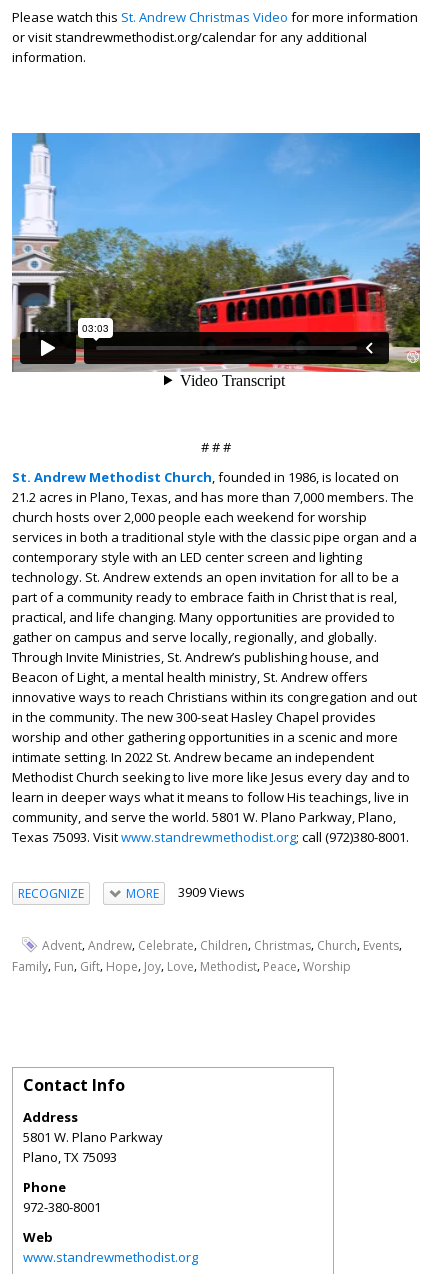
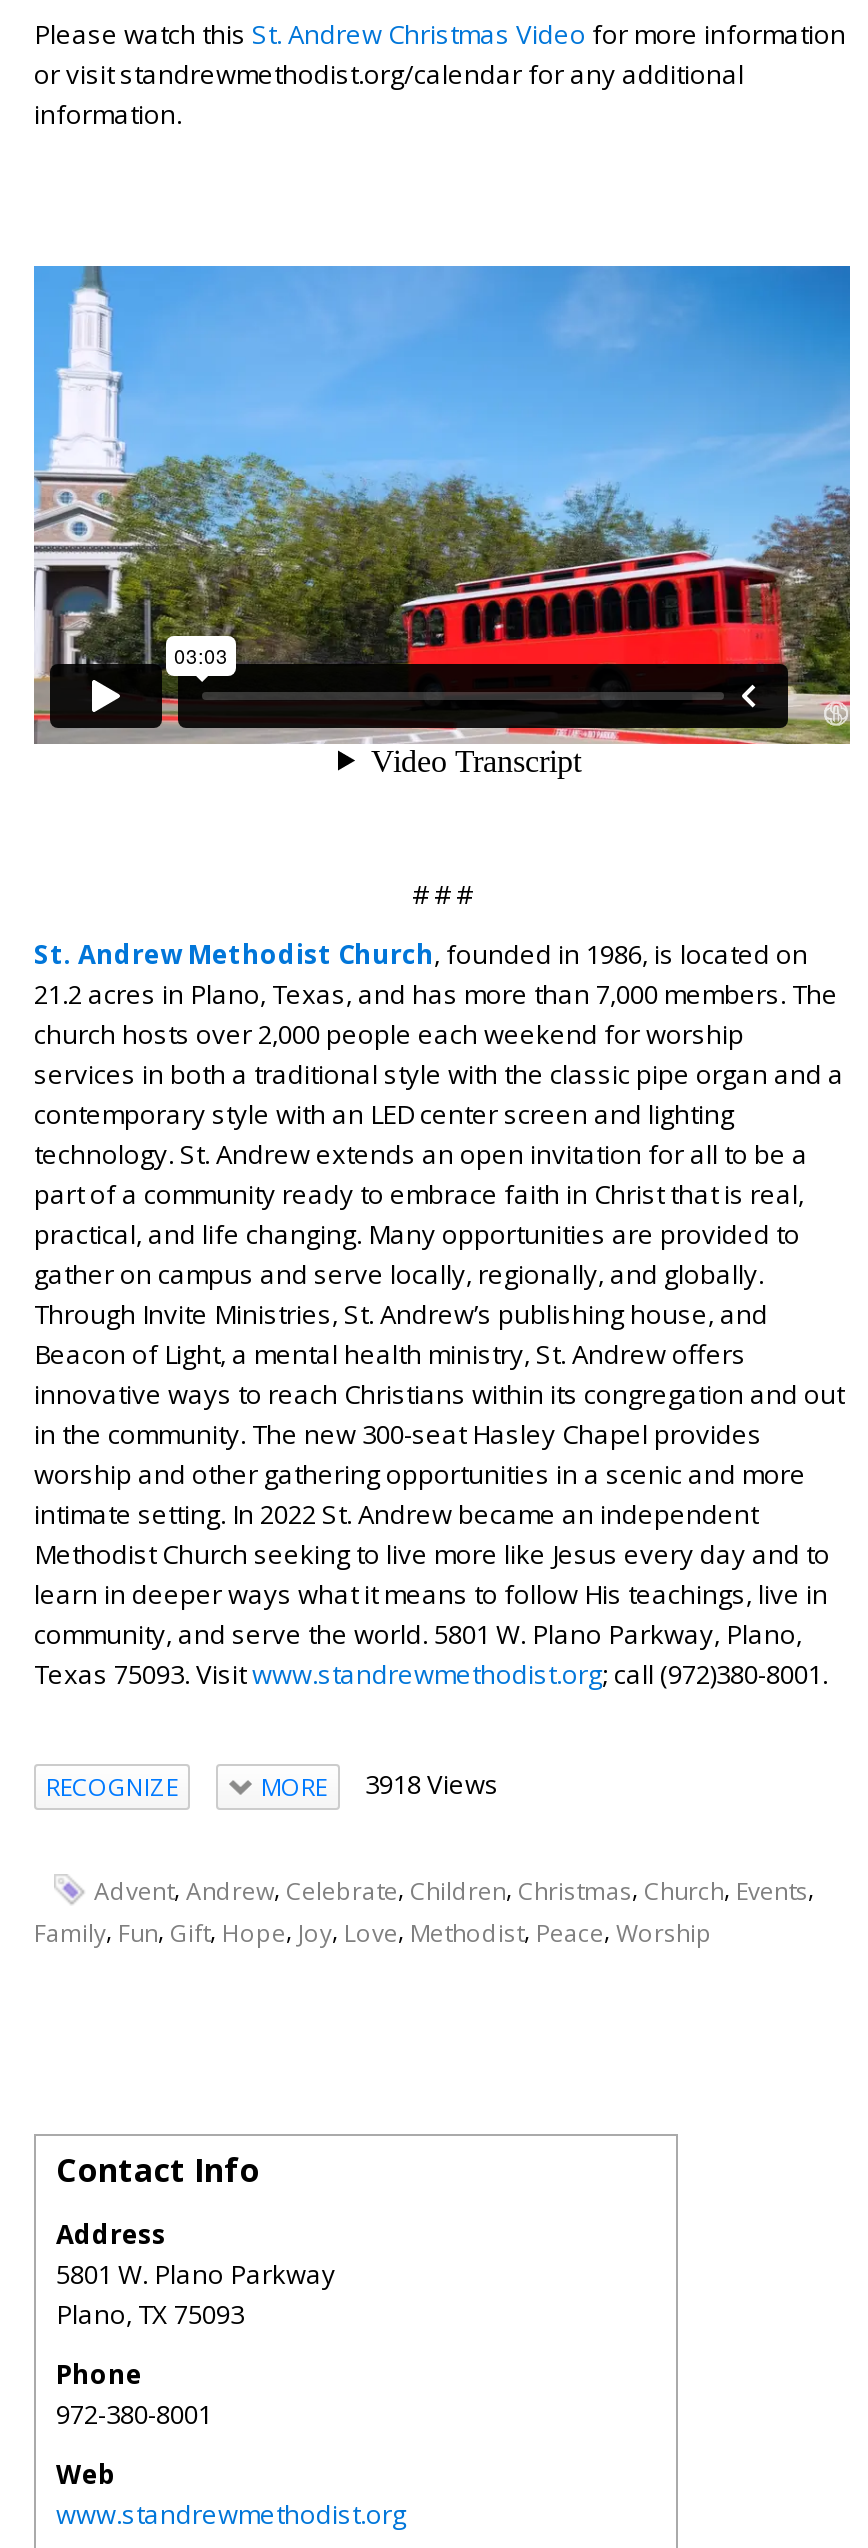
- MORE 3909 Views
+ MORE 3918 Views
